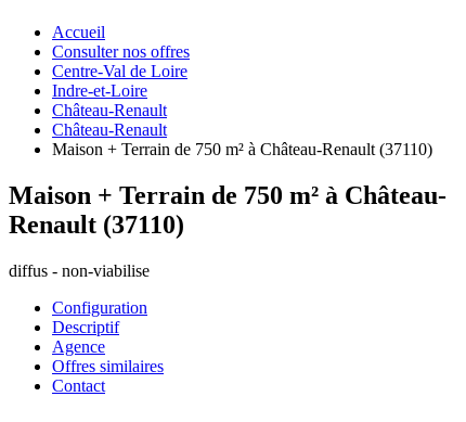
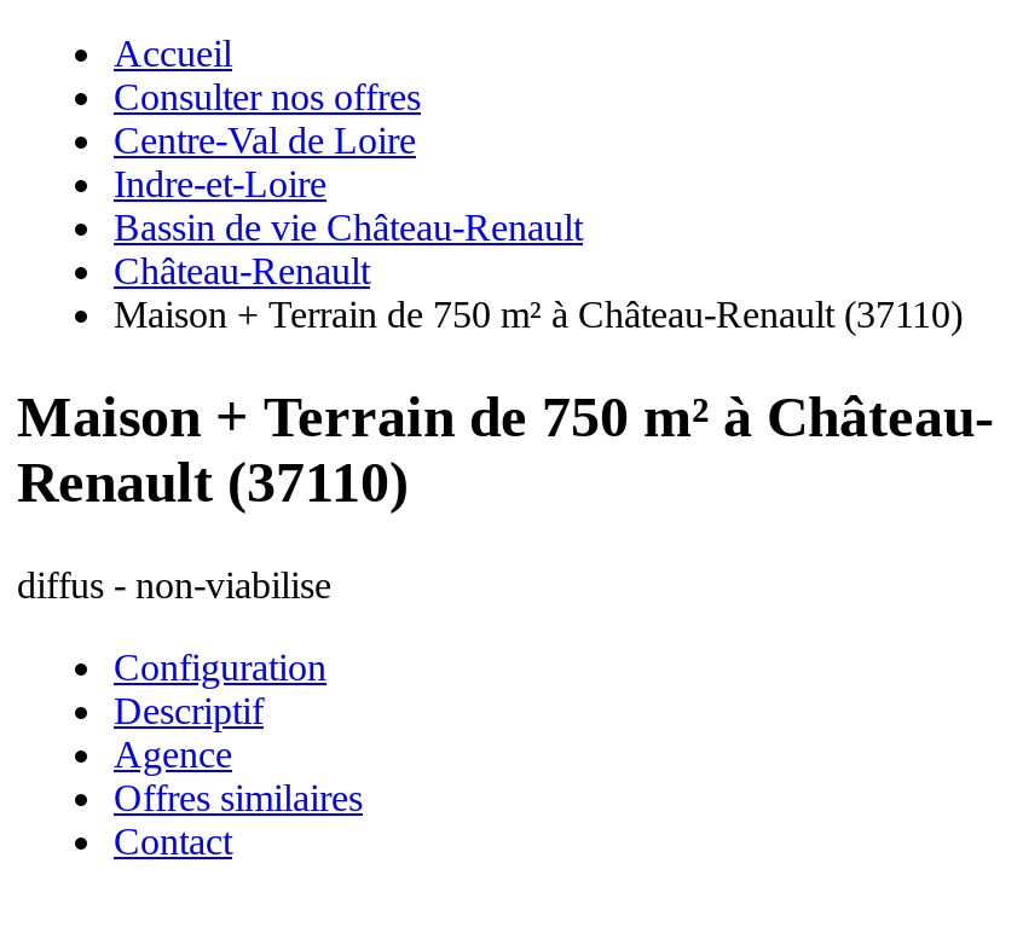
- Château-Renault
+ Bassin de vie Château-Renault
